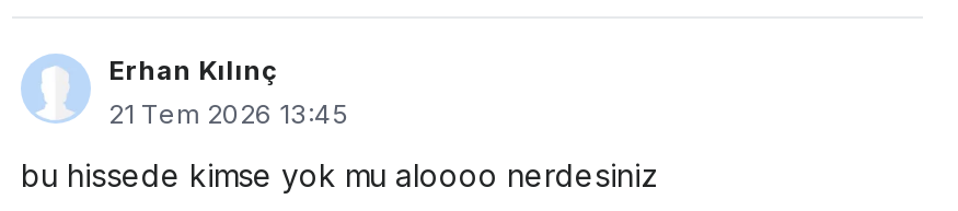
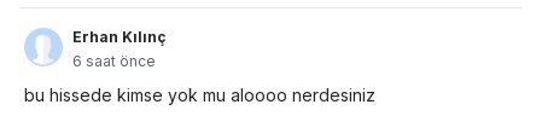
- 21 Tem 2026 13:45
+ 6 saat önce
